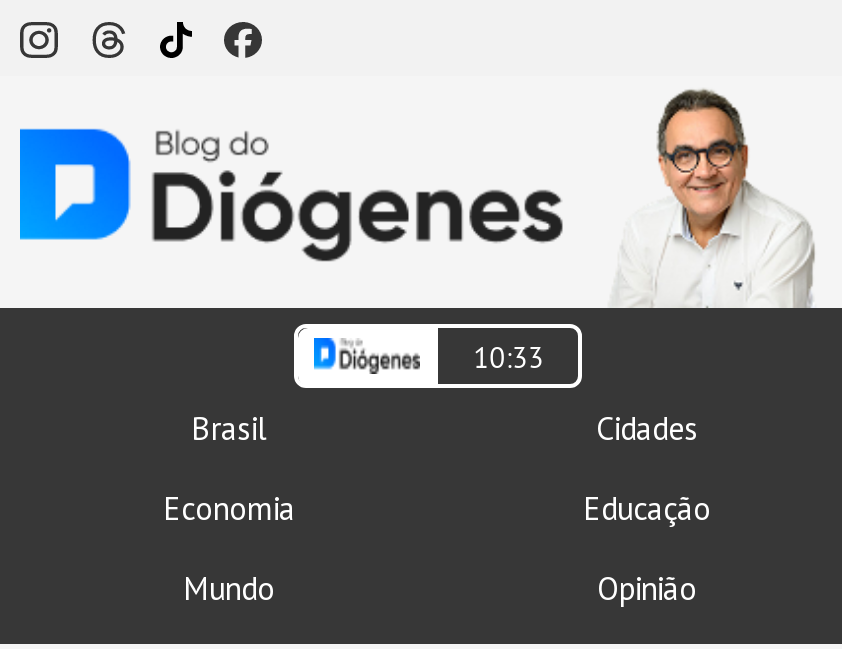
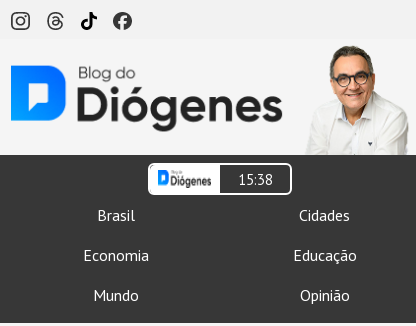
- 10:33
+ 15:38
